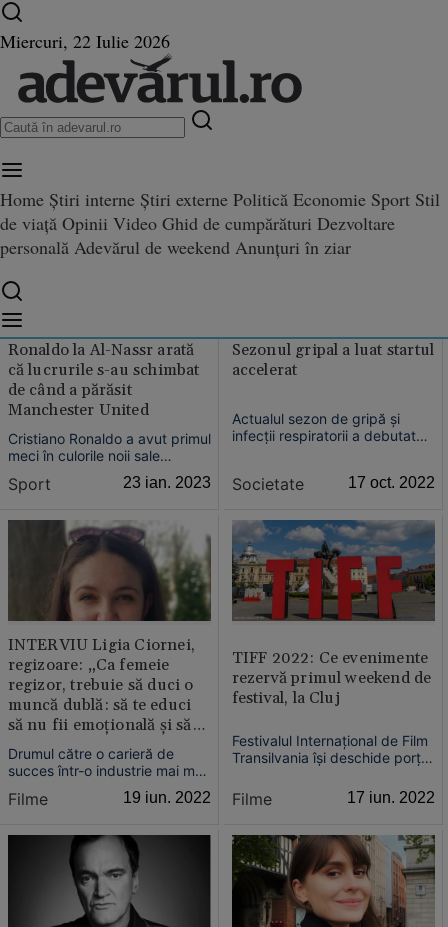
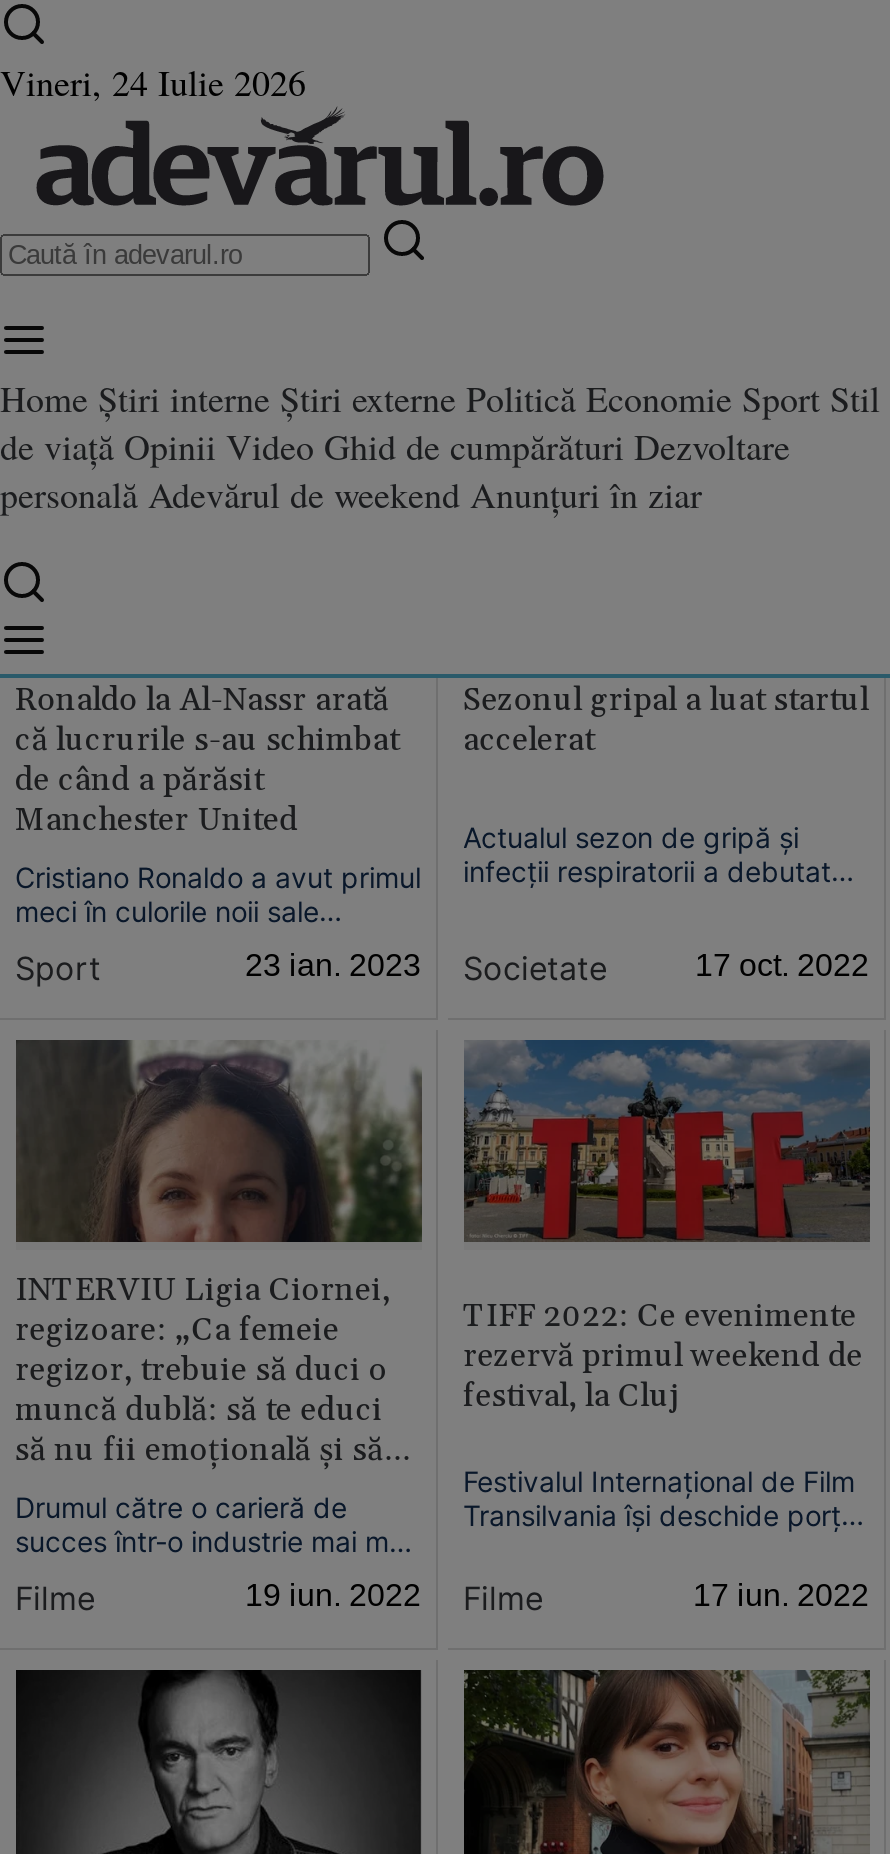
- Miercuri, 22 Iulie 2026
+ Vineri, 24 Iulie 2026
